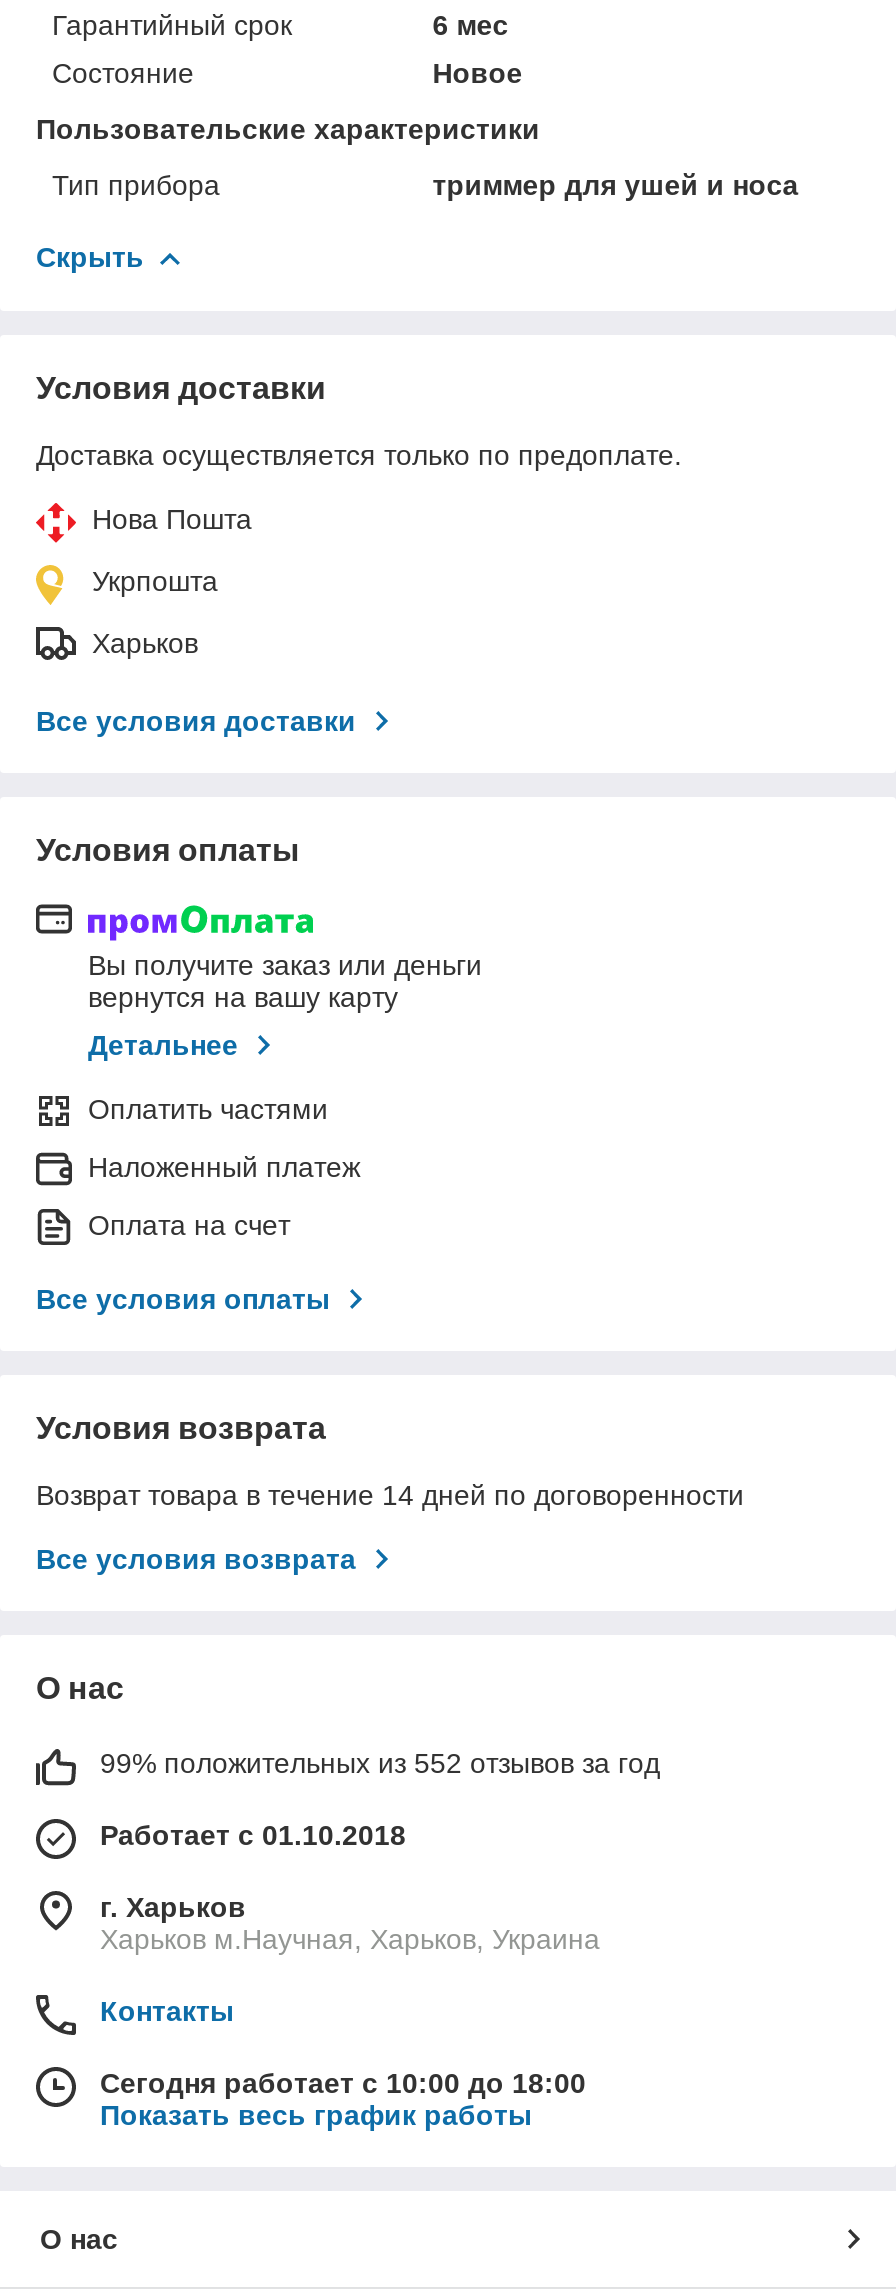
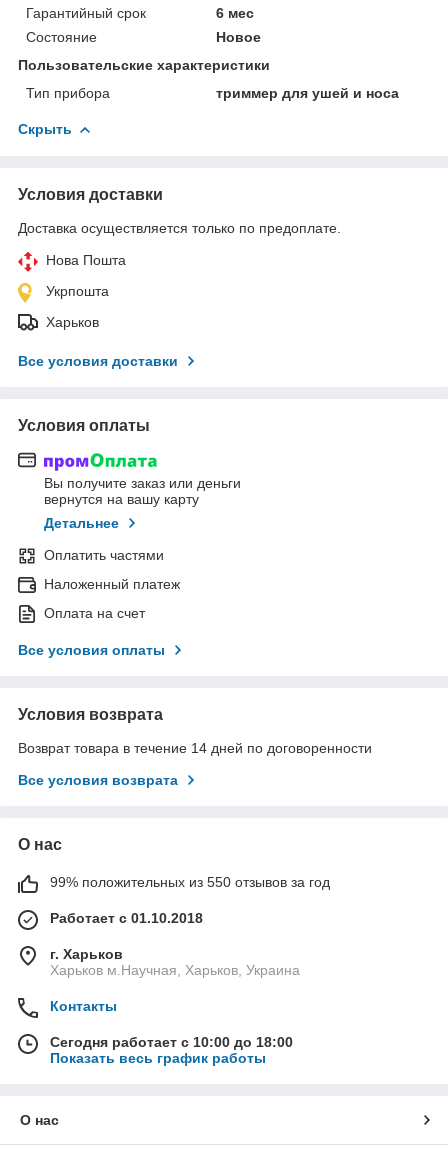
- 99% положительных из 552 отзывов за год
+ 99% положительных из 550 отзывов за год
